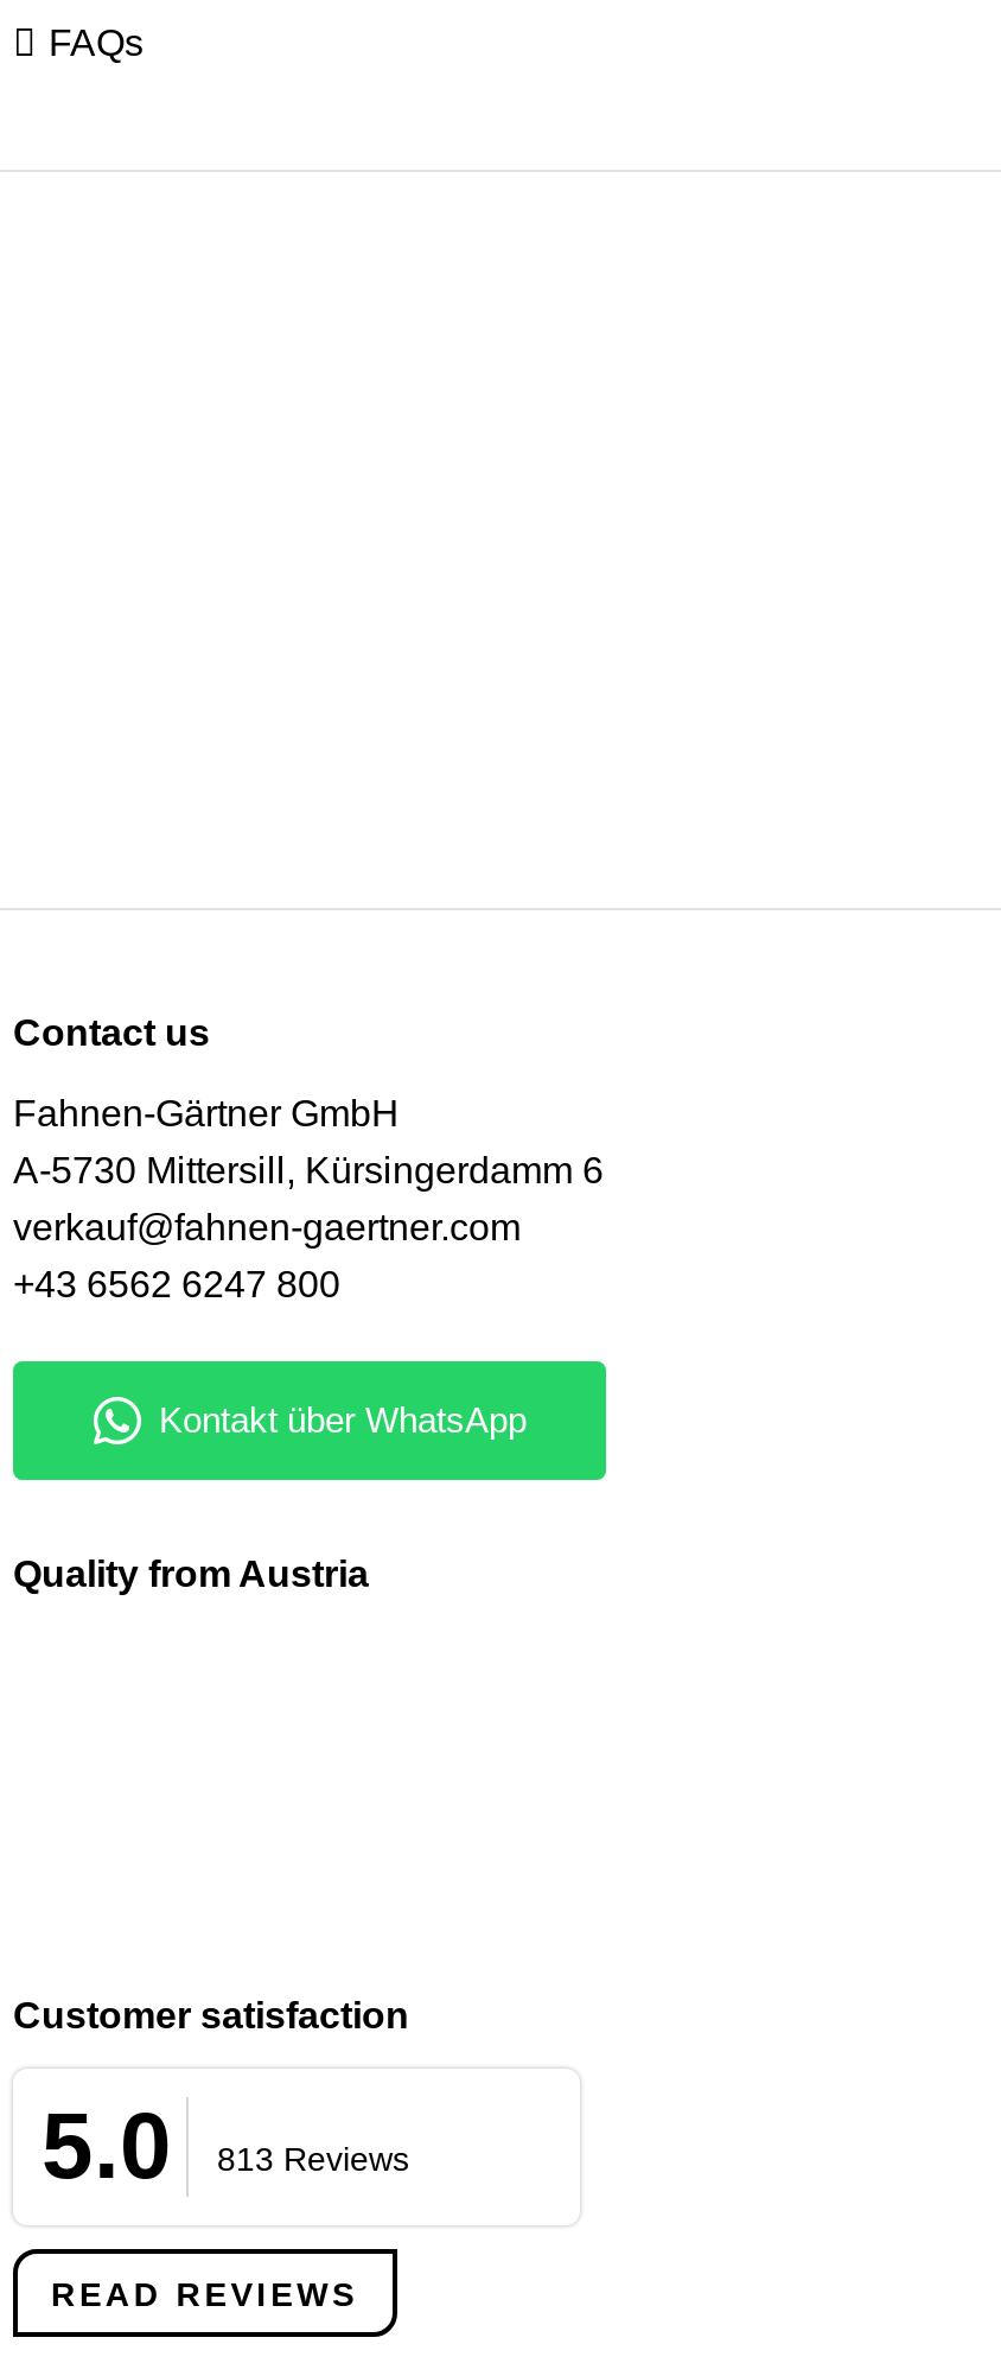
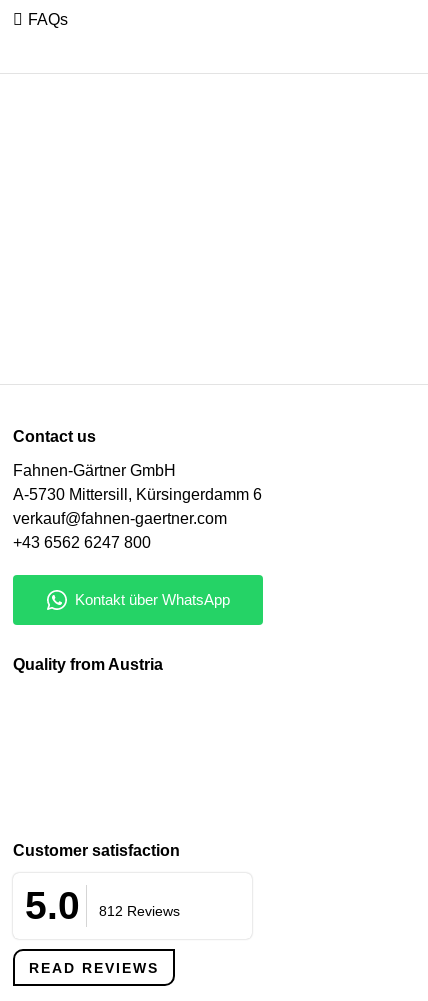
- 5.0 813 Reviews
+ 5.0 812 Reviews
